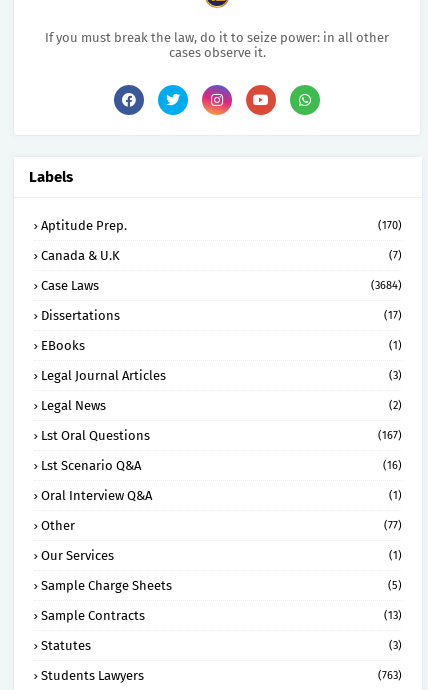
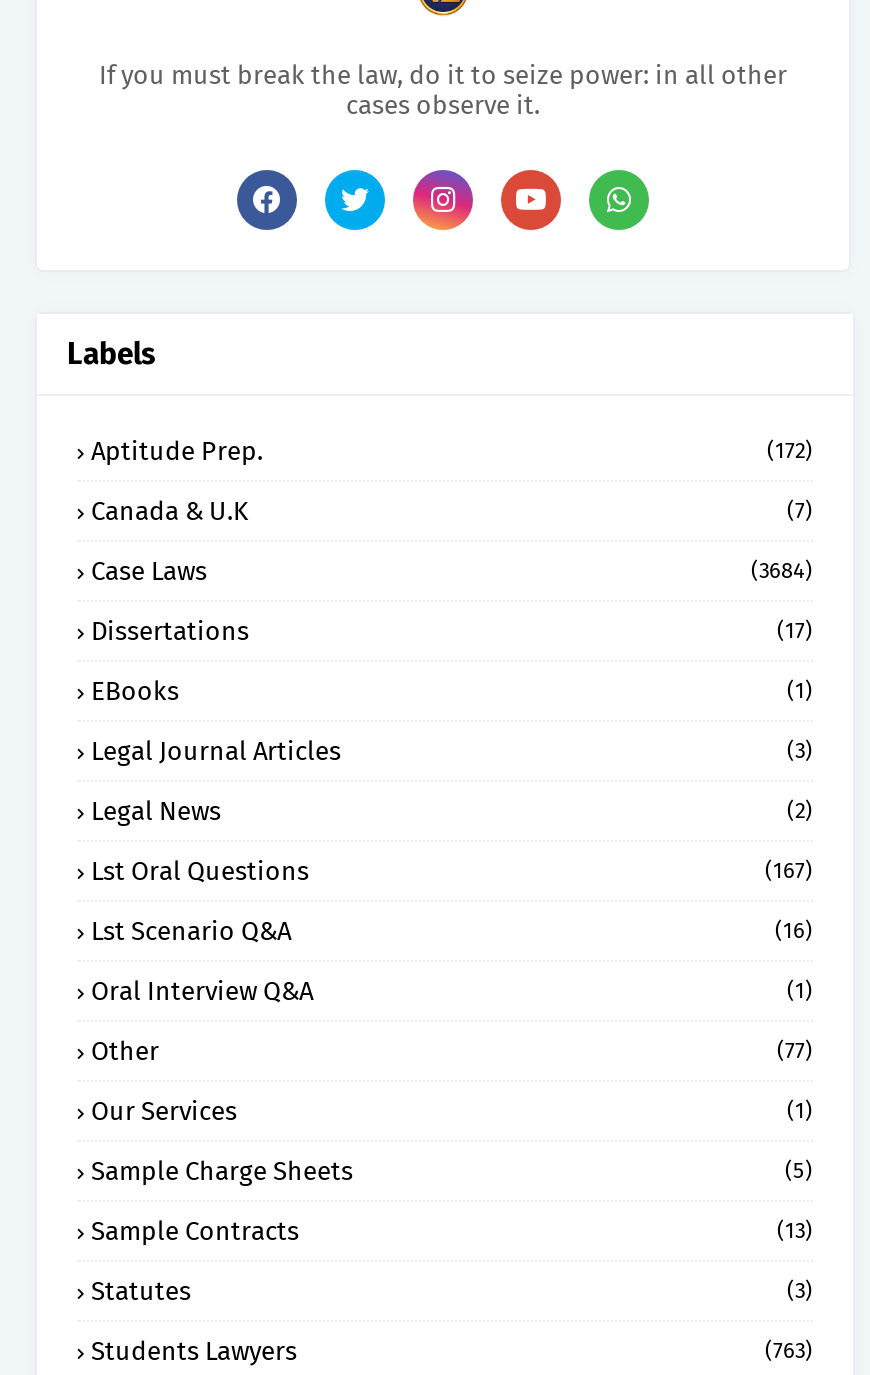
- (170)
+ (172)
